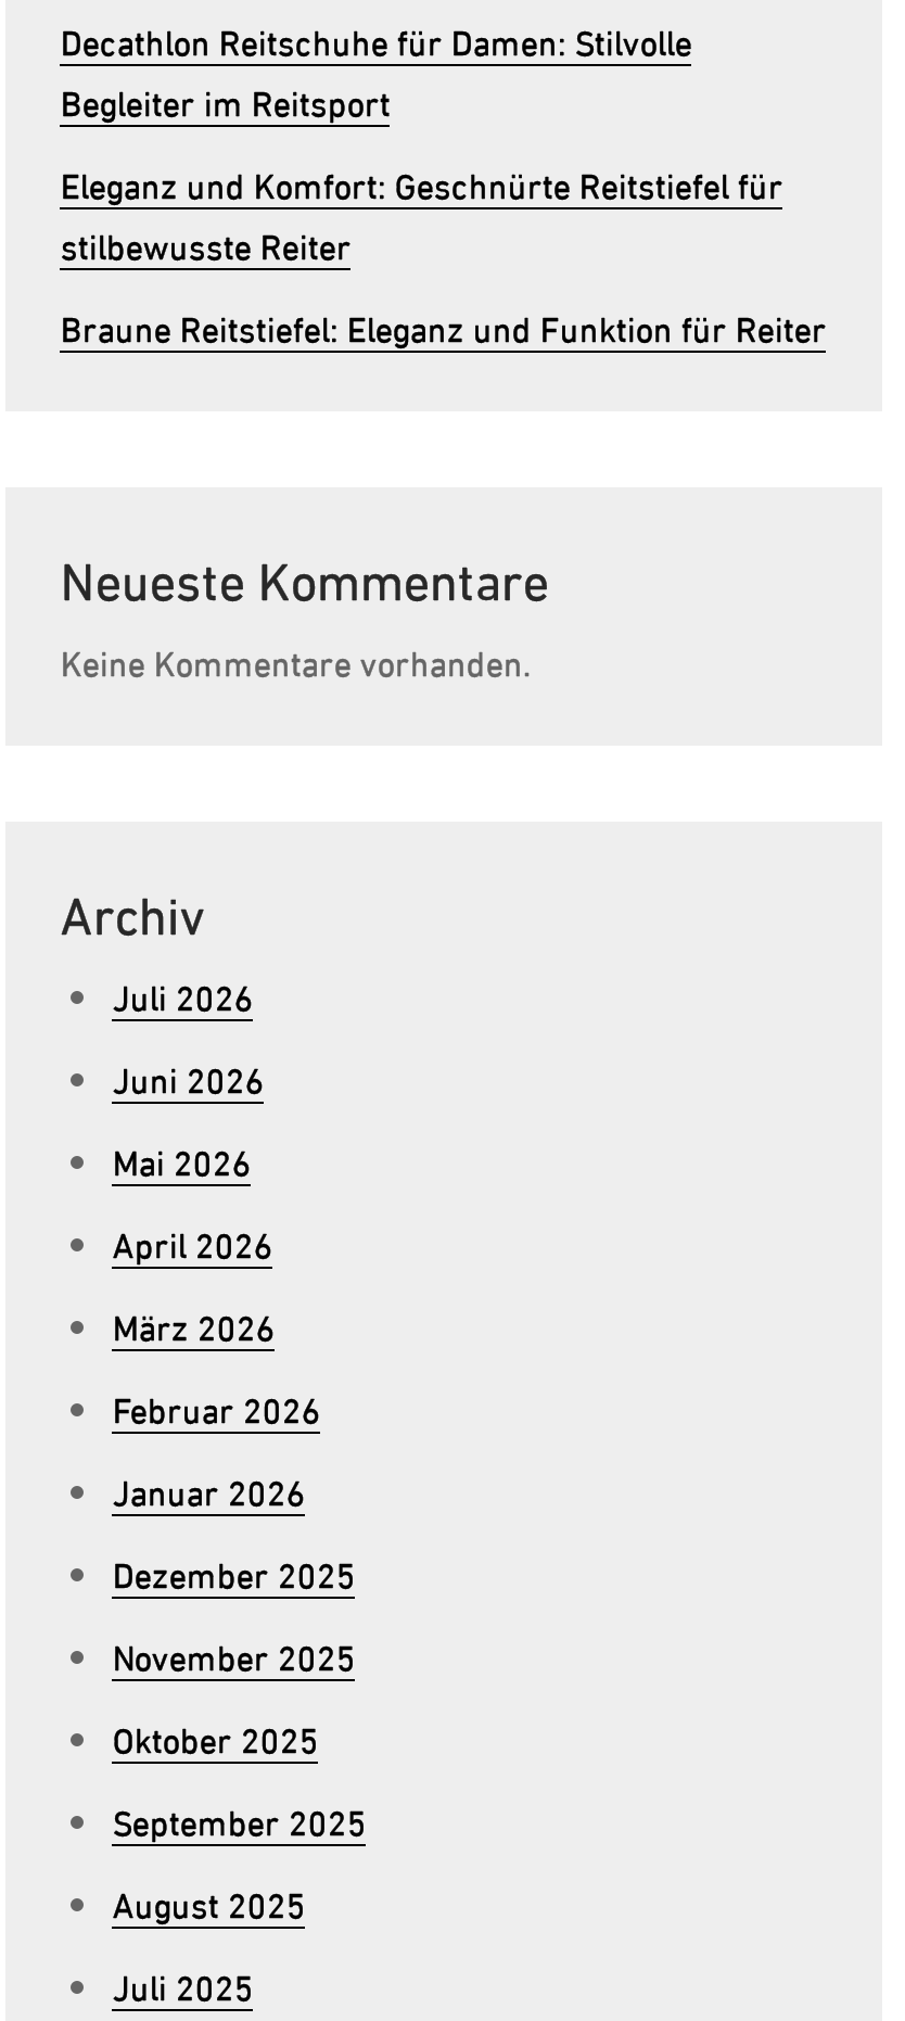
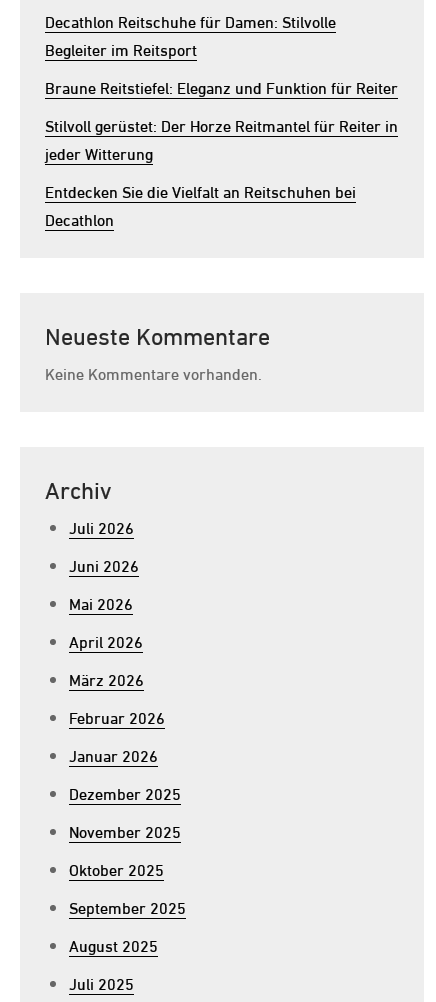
- Eleganz und Komfort: Geschnürte Reitstiefel für
- stilbewusste Reiter

moved up: Braune Reitstiefel: Eleganz und Funktion für Reiter

+ Stilvoll gerüstet: Der Horze Reitmantel für Reiter in
+ jeder Witterung
+ Entdecken Sie die Vielfalt an Reitschuhen bei
+ Decathlon
